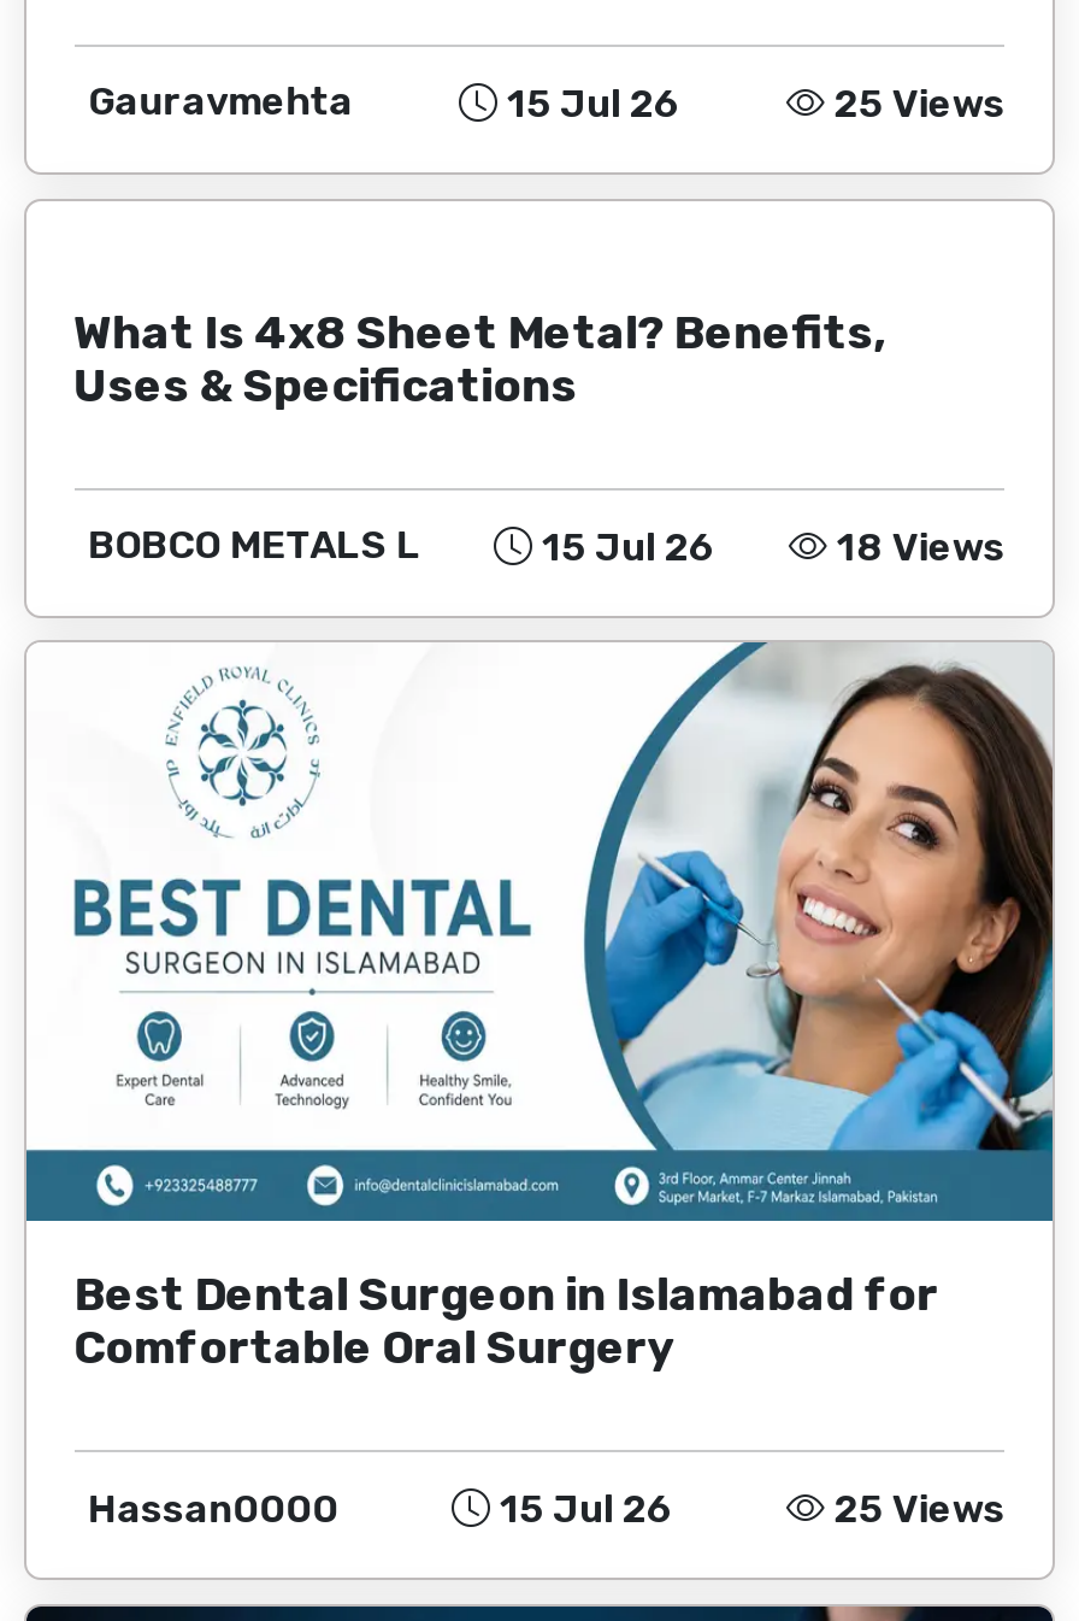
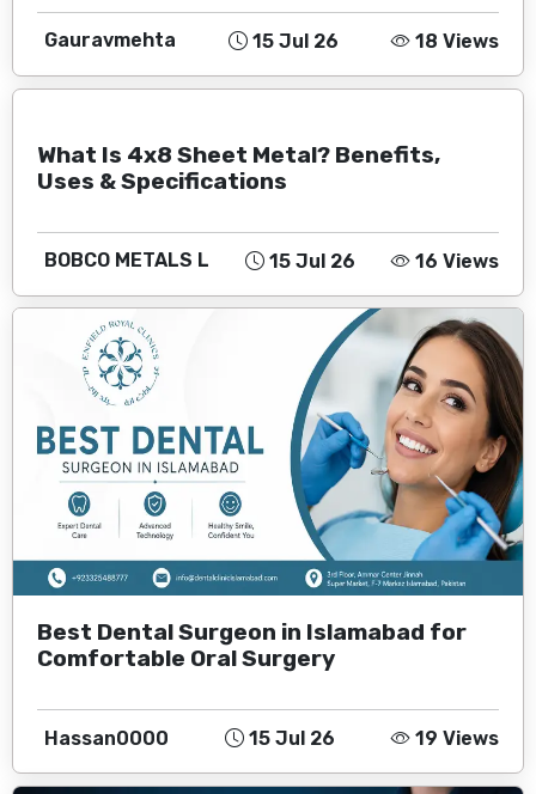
- 25 Views
+ 18 Views

- 18 Views
+ 16 Views

- 25 Views
+ 19 Views
